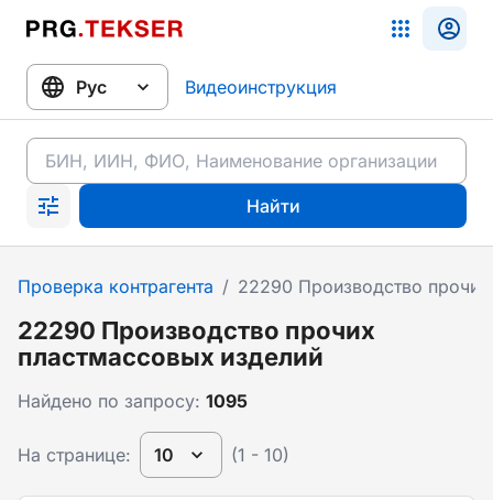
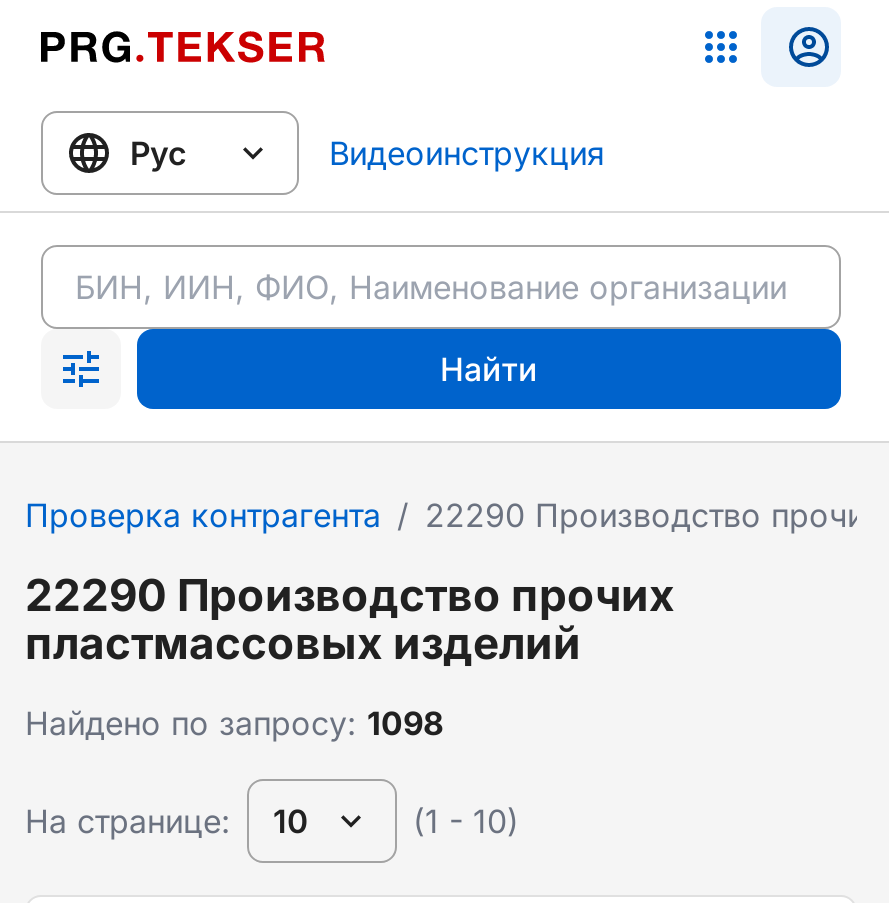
- Найдено по запросу: 1095
+ Найдено по запросу: 1098
